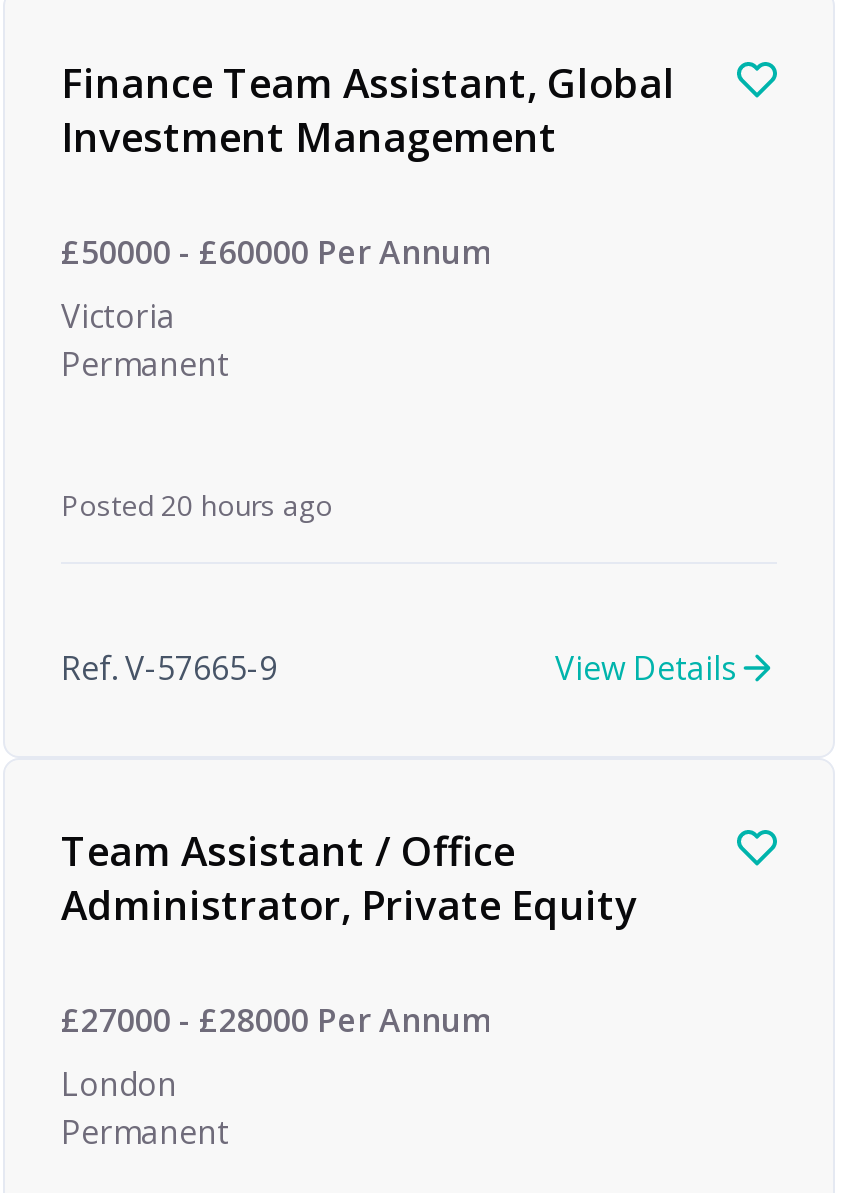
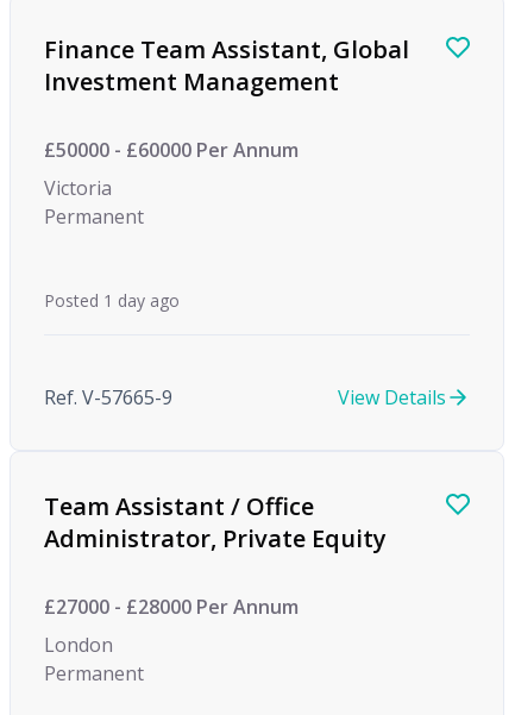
- Posted 20 hours ago
+ Posted 1 day ago
